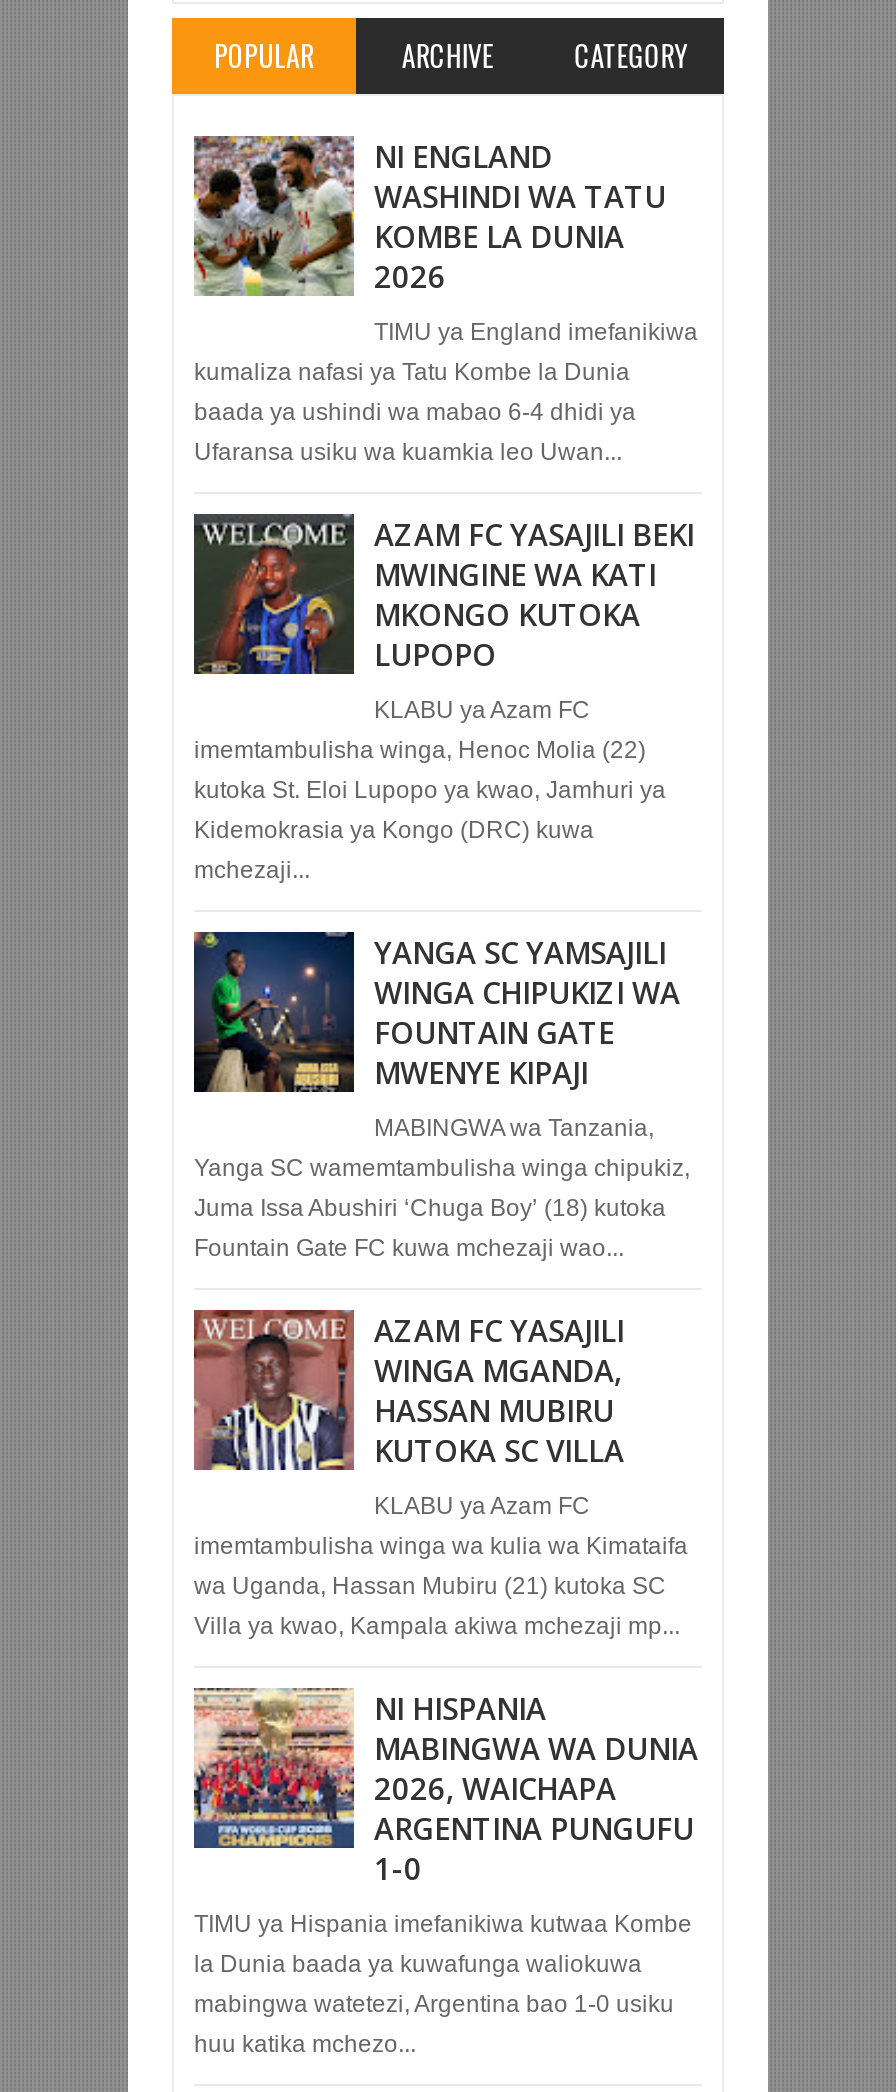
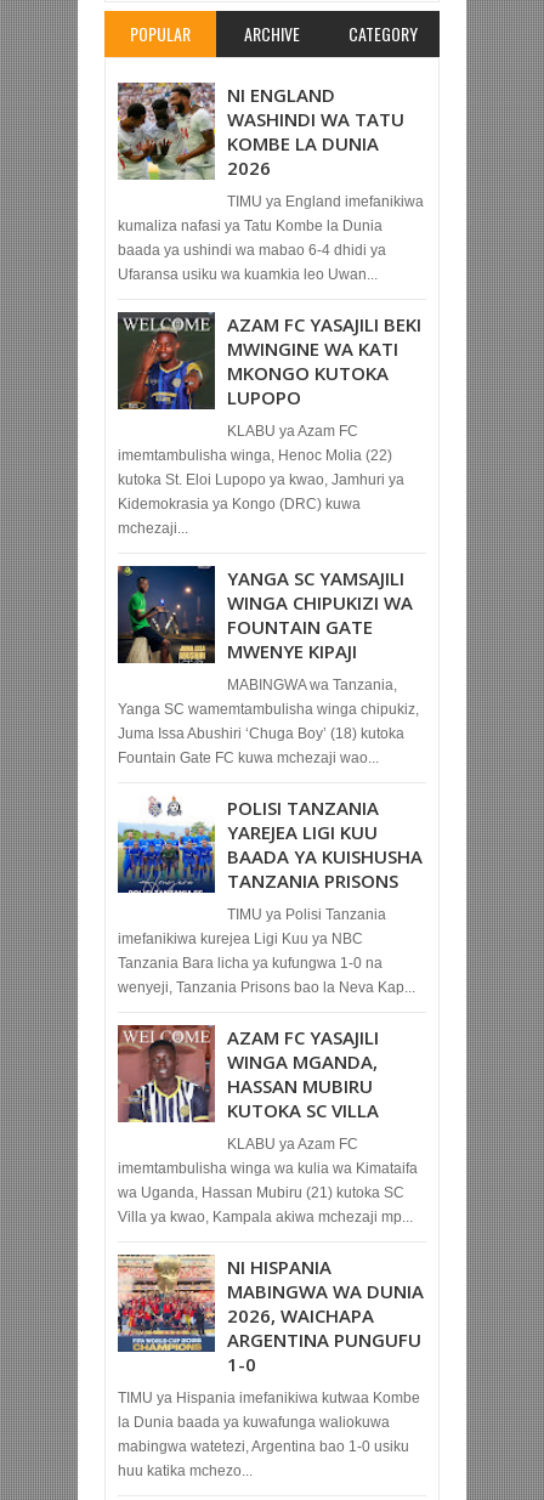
+ [image]
+ POLISI TANZANIA
+ YAREJEA LIGI KUU
+ BAADA YA KUISHUSHA
+ TANZANIA PRISONS
+ TIMU ya Polisi Tanzania
+ imefanikiwa kurejea Ligi Kuu ya NBC
+ Tanzania Bara licha ya kufungwa 1-0 na
+ wenyeji, Tanzania Prisons bao la Neva Kap...
